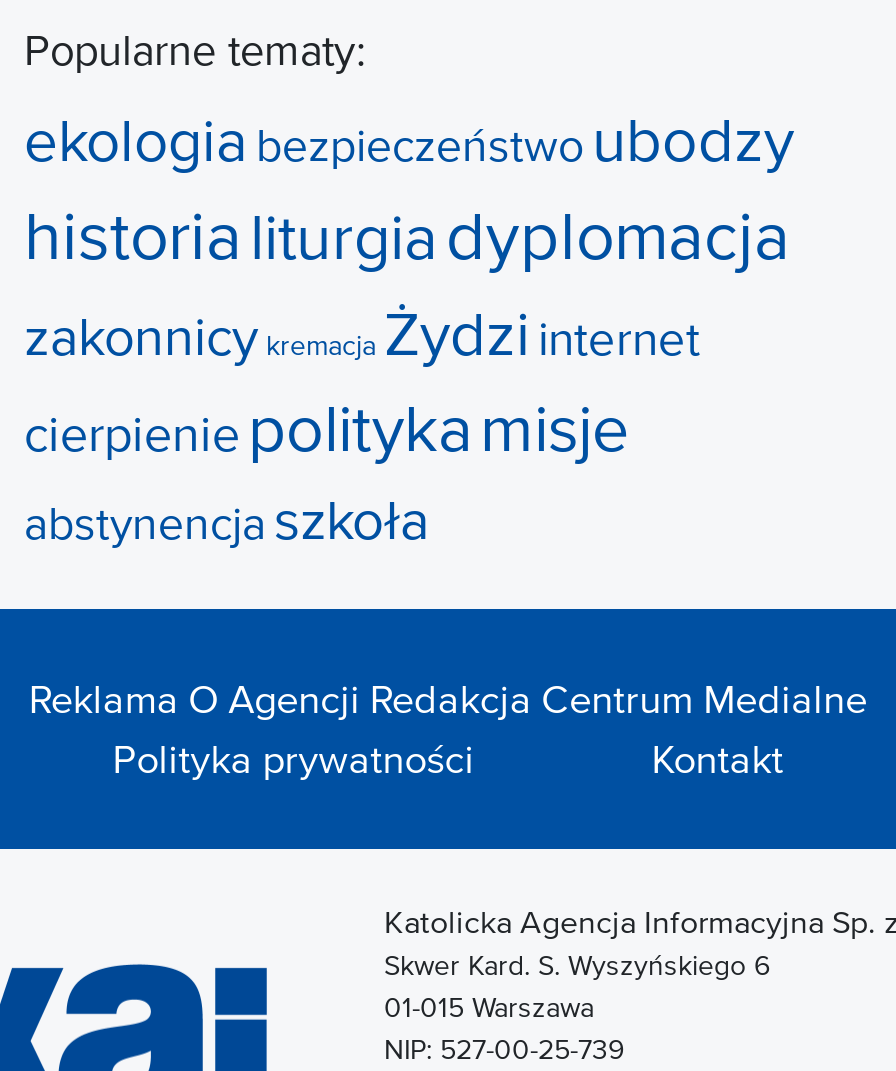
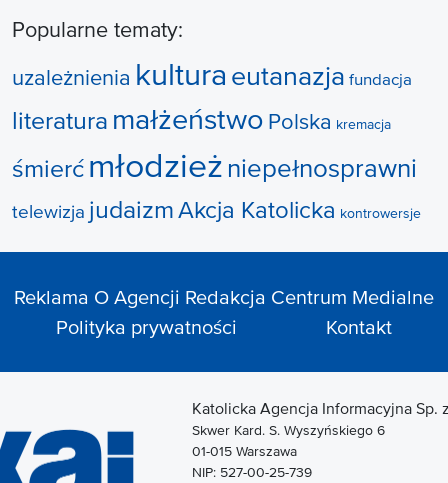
- ekologia bezpieczeństwo ubodzy
- historia liturgia dyplomacja
- zakonnicy kremacja Żydzi internet
- cierpienie polityka misje
- abstynencja szkoła
+ uzależnienia kultura eutanazja fundacja
+ literatura małżeństwo Polska kremacja
+ śmierć młodzież niepełnosprawni
+ telewizja judaizm Akcja Katolicka kontrowersje
